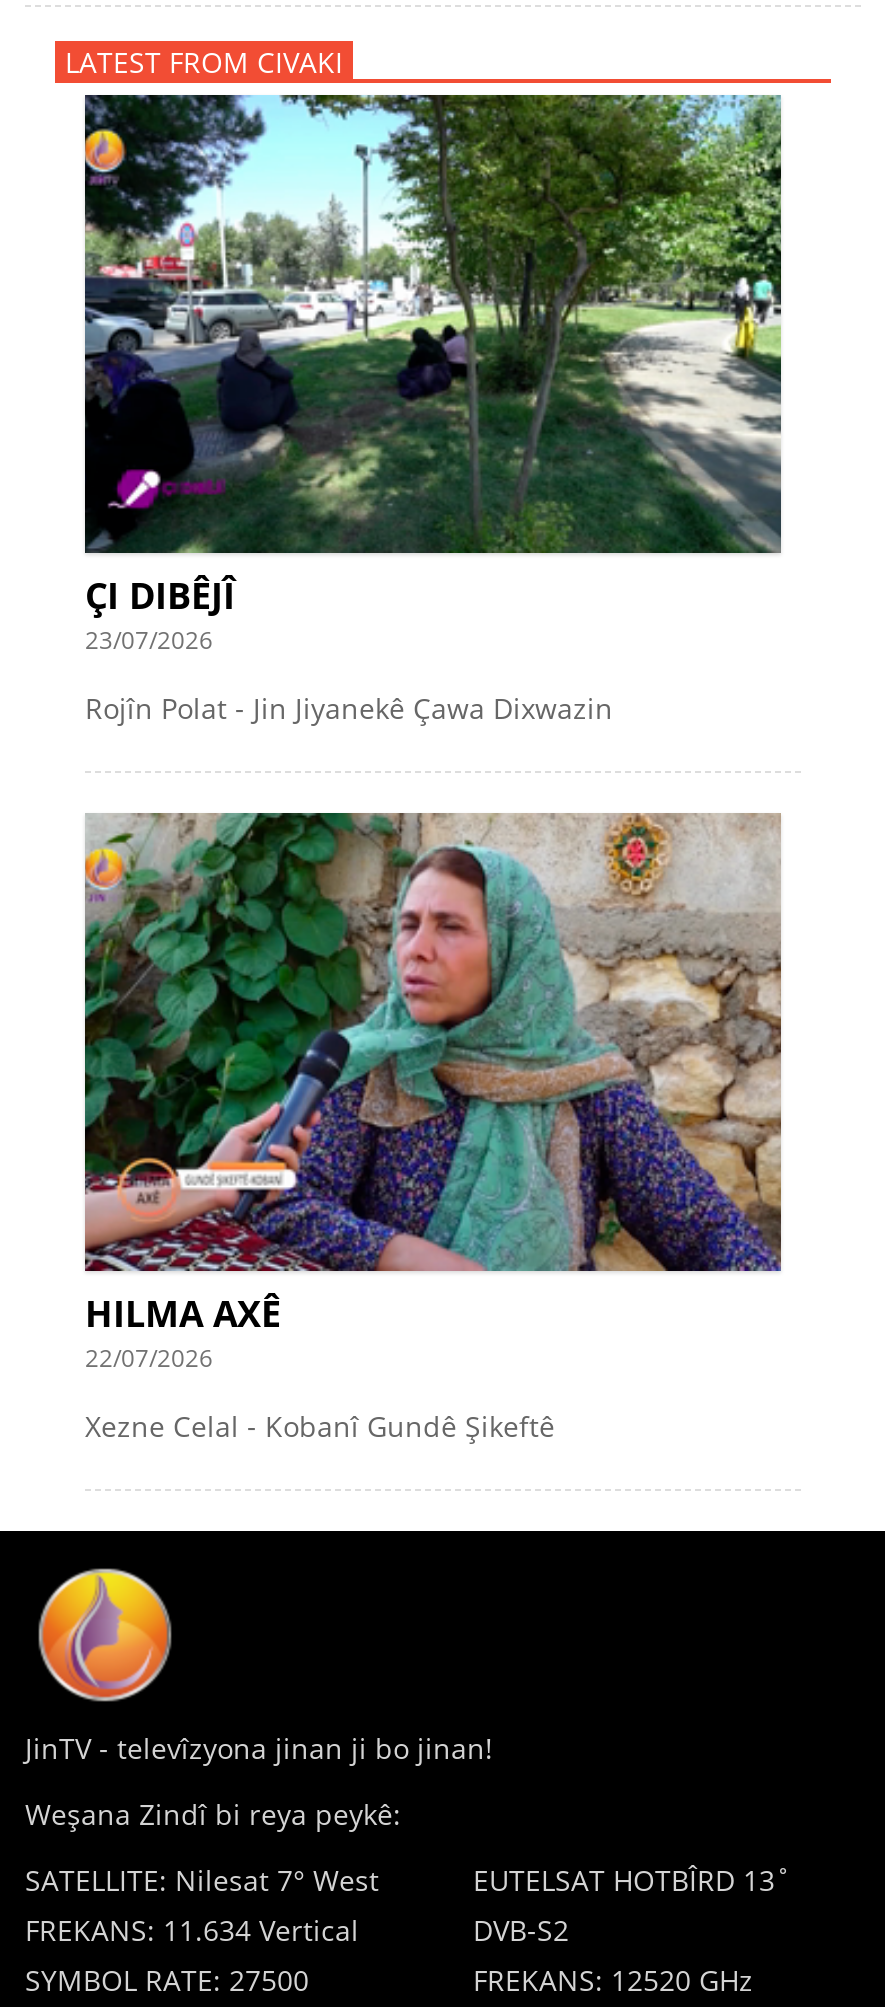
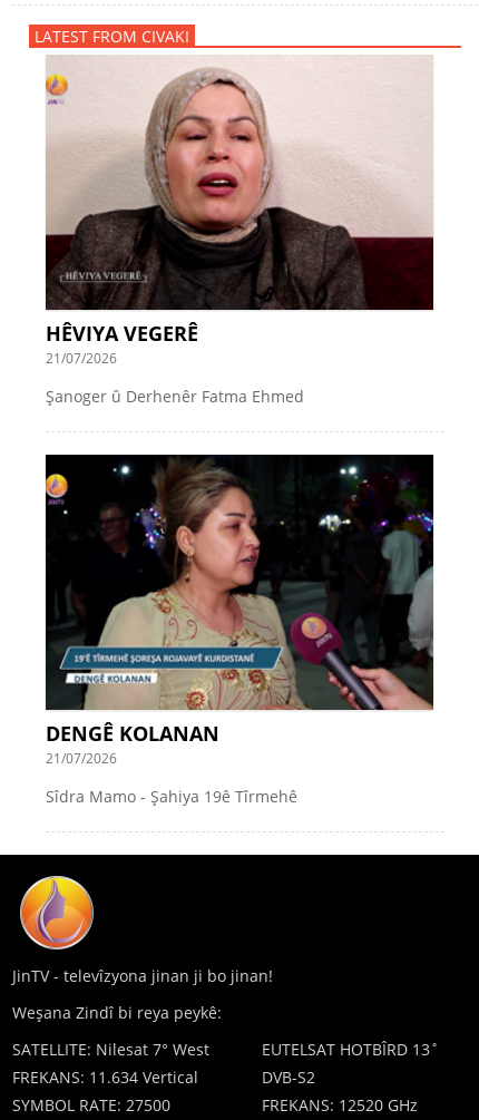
- [image]
- ÇI DIBÊJÎ
- 23/07/2026
+ [image]
+ HÊVIYA VEGERÊ
+ 21/07/2026

- Rojîn Polat - Jin Jiyanekê Çawa Dixwazin
+ Şanoger û Derhenêr Fatma Ehmed

- [image]
- HILMA AXÊ
- 22/07/2026
+ [image]
+ DENGÊ KOLANAN
+ 21/07/2026

- Xezne Celal - Kobanî Gundê Şikeftê
+ Sîdra Mamo - Şahiya 19ê Tîrmehê
